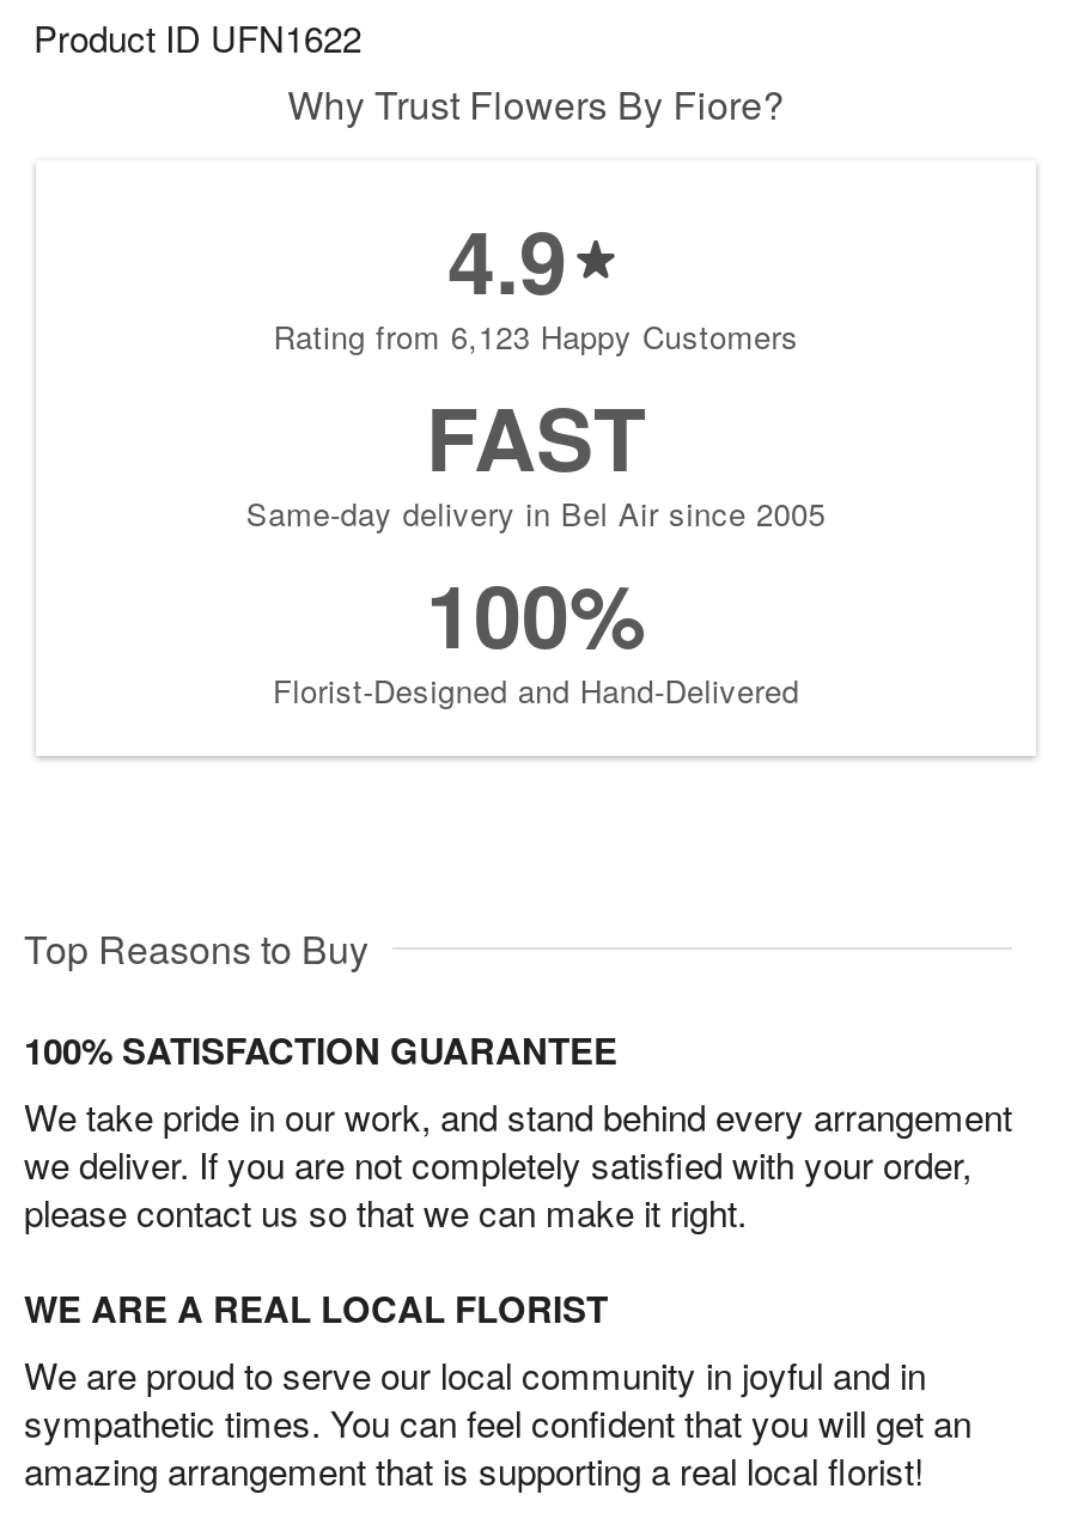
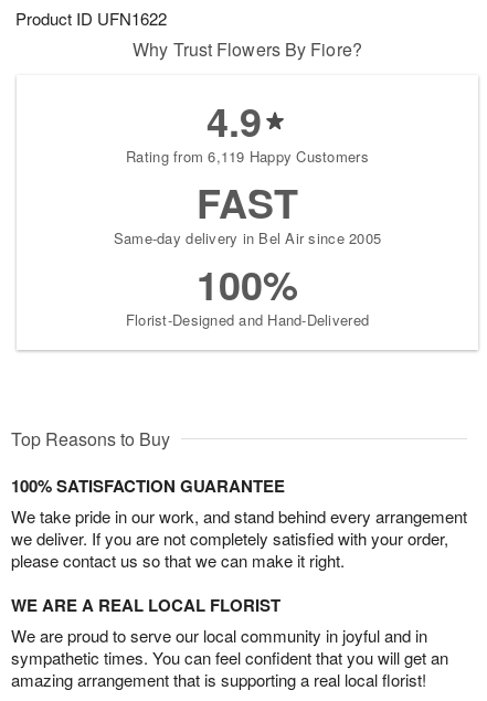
- Rating from 6,123 Happy Customers
+ Rating from 6,119 Happy Customers
